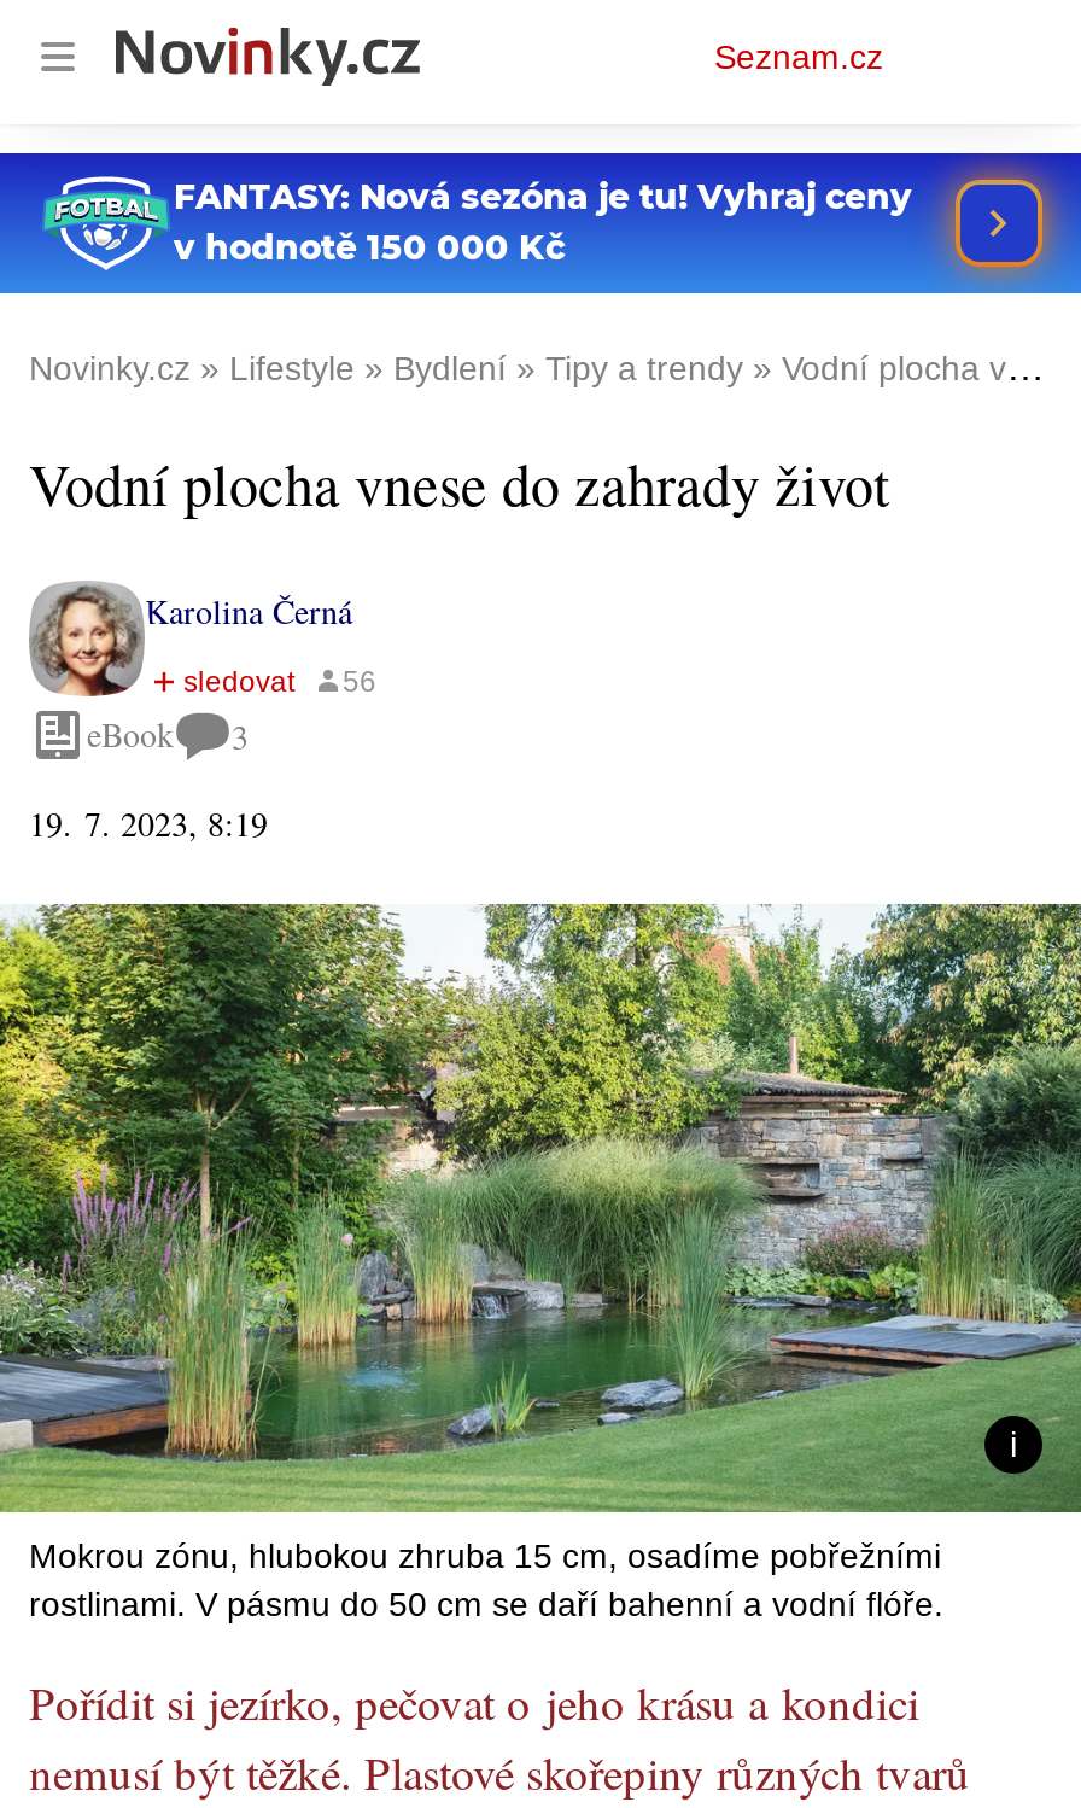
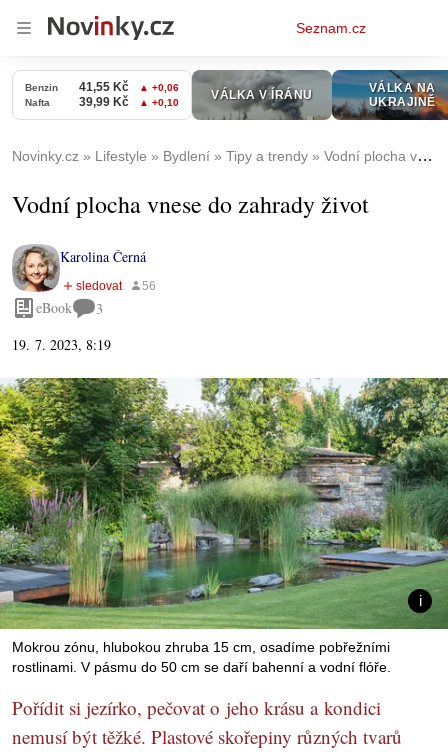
- [image]
+ [image]
